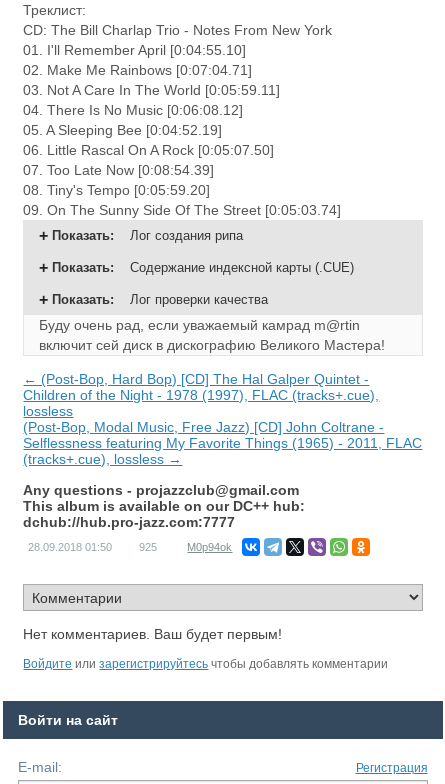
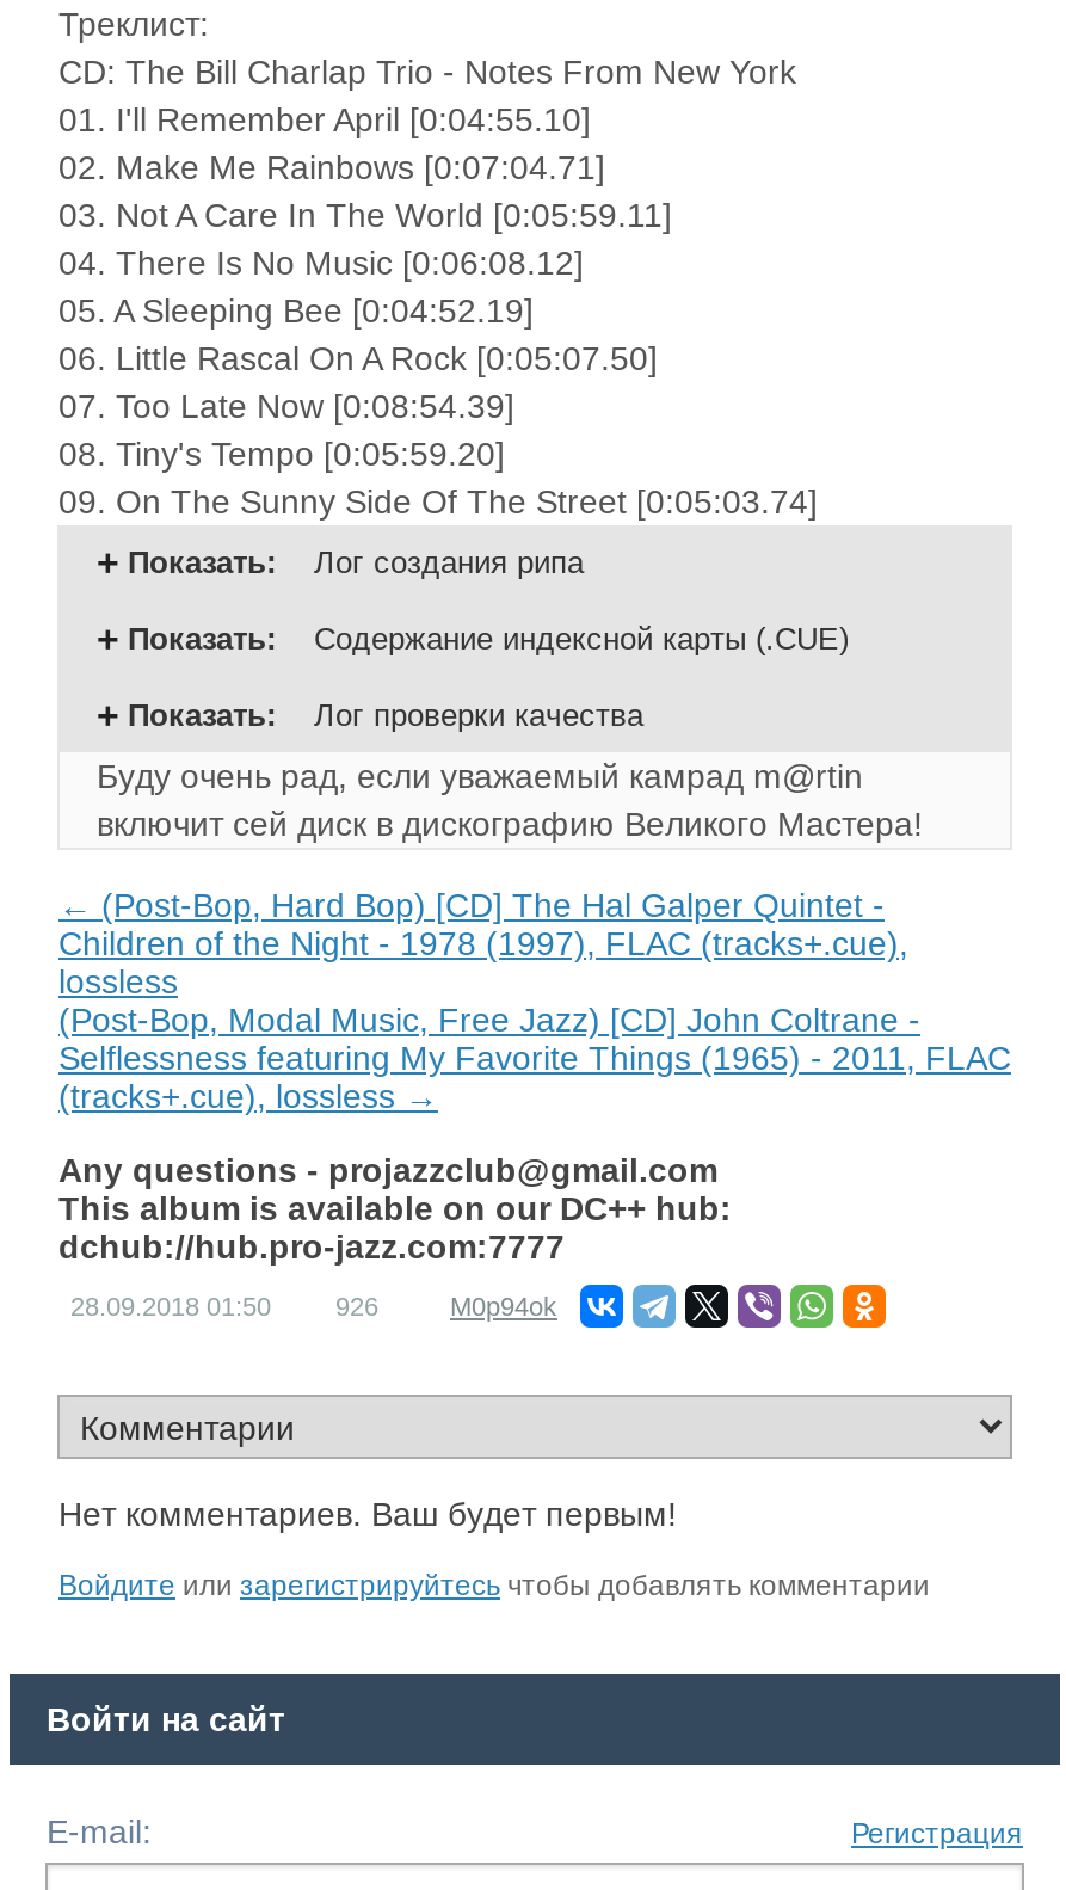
- 925
+ 926
